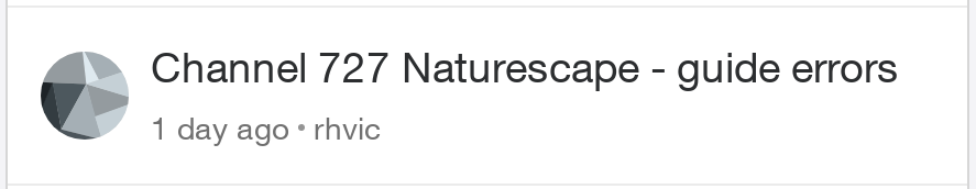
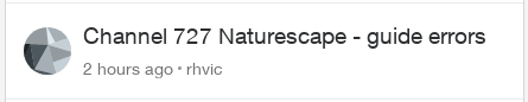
- 1 day ago rhvic
+ 2 hours ago rhvic
